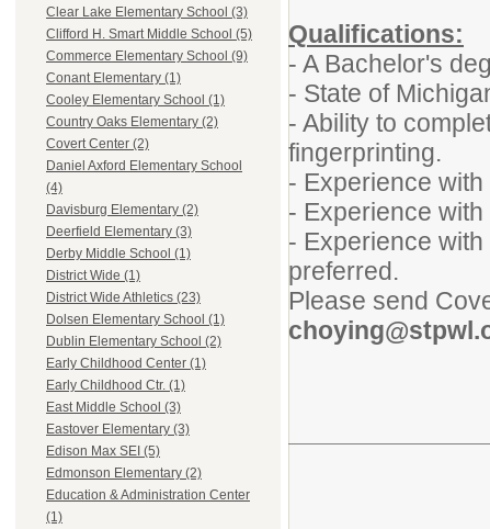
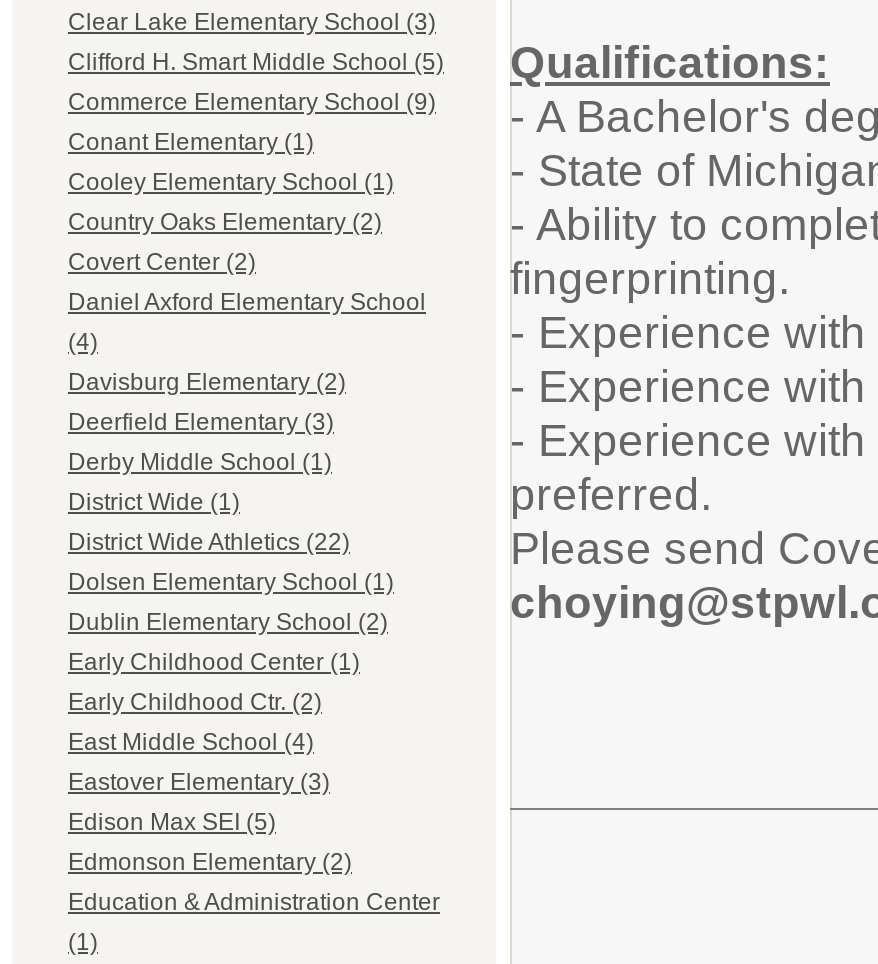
- District Wide Athletics (23)
+ District Wide Athletics (22)

- Early Childhood Ctr. (1)
+ Early Childhood Ctr. (2)

- East Middle School (3)
+ East Middle School (4)
